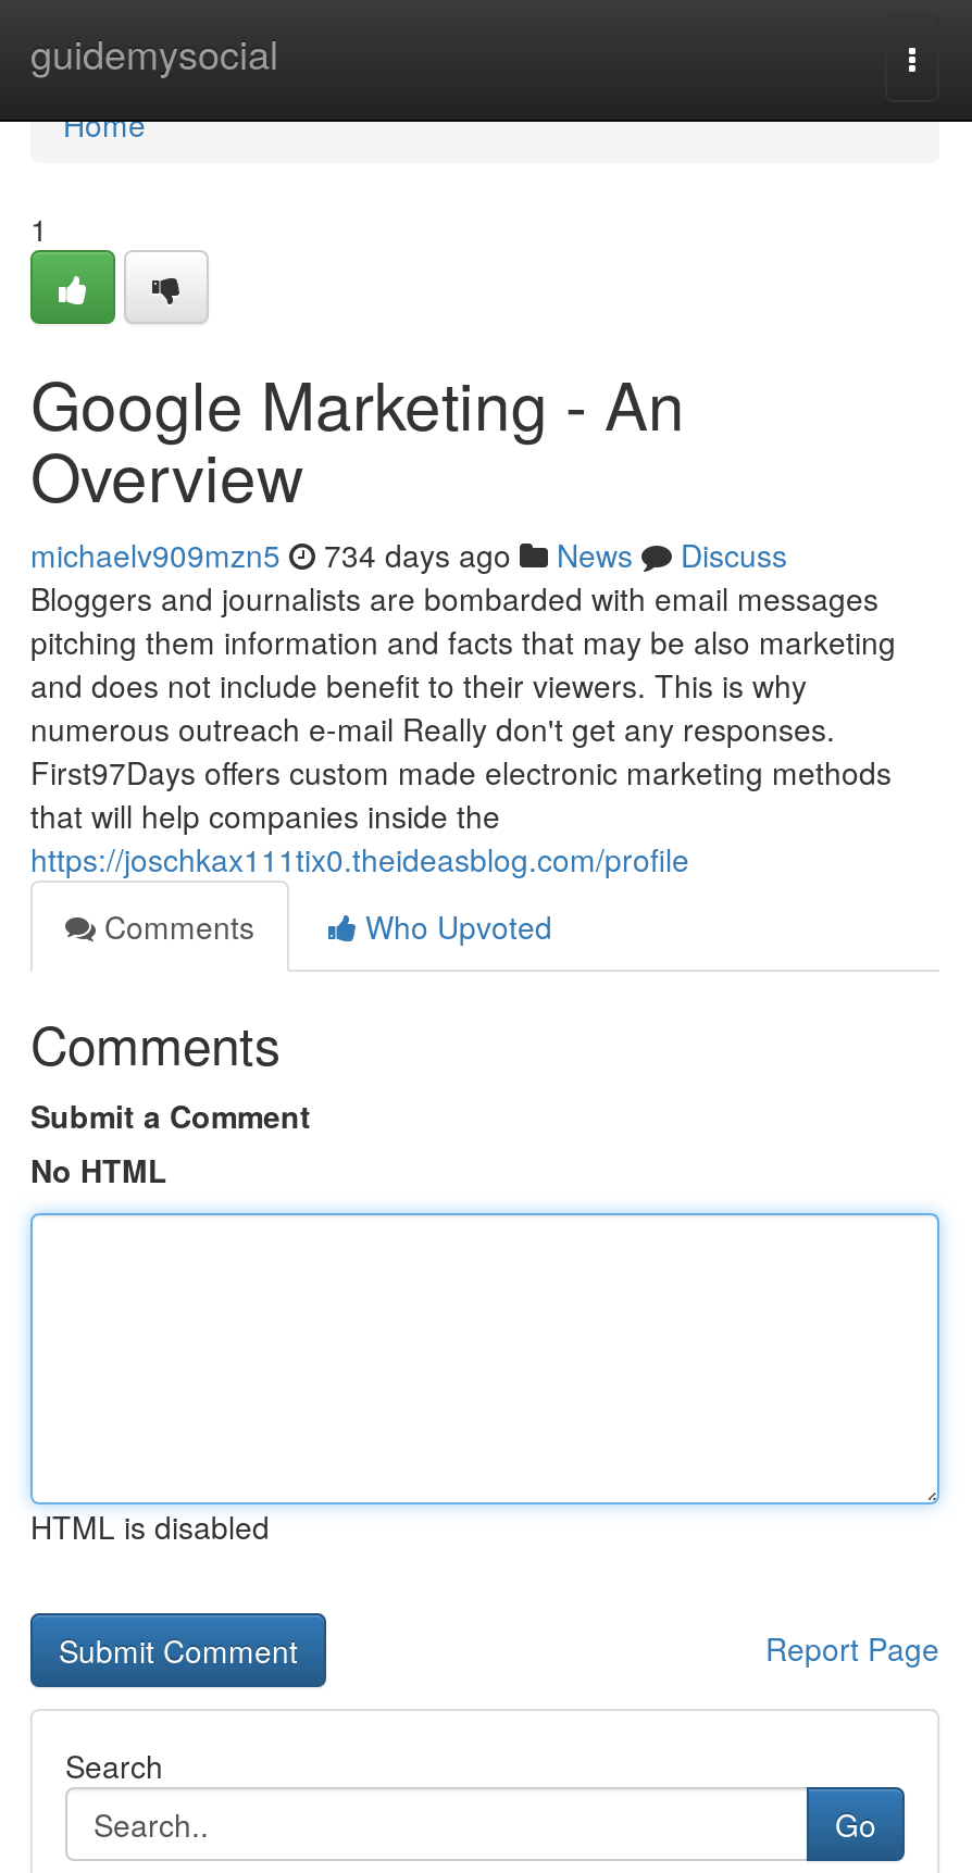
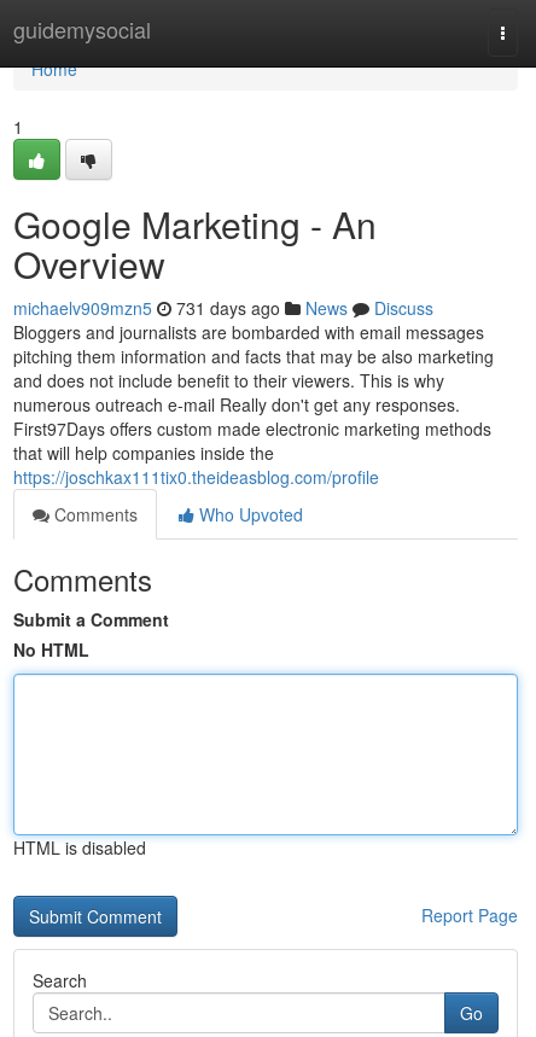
- michaelv909mzn5 734 days ago News Discuss
+ michaelv909mzn5 731 days ago News Discuss
